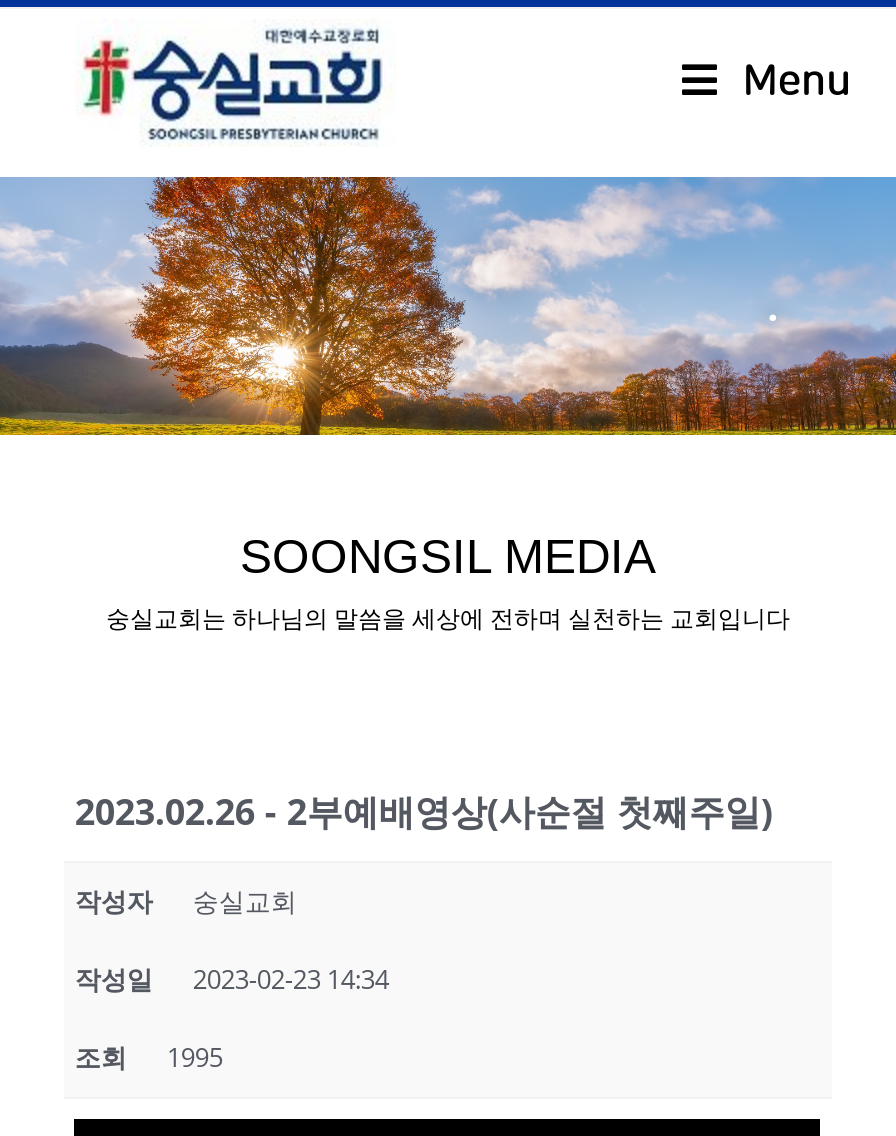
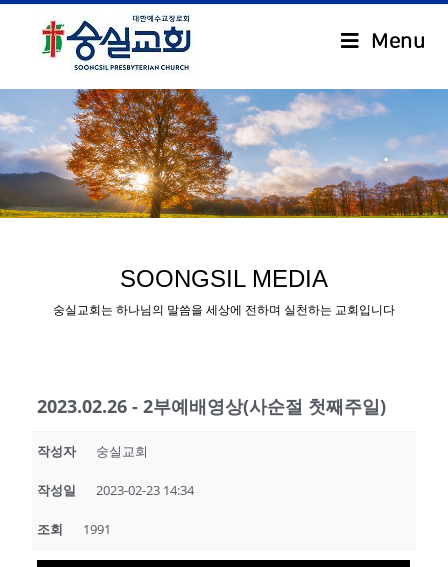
- 조회 1995
+ 조회 1991
